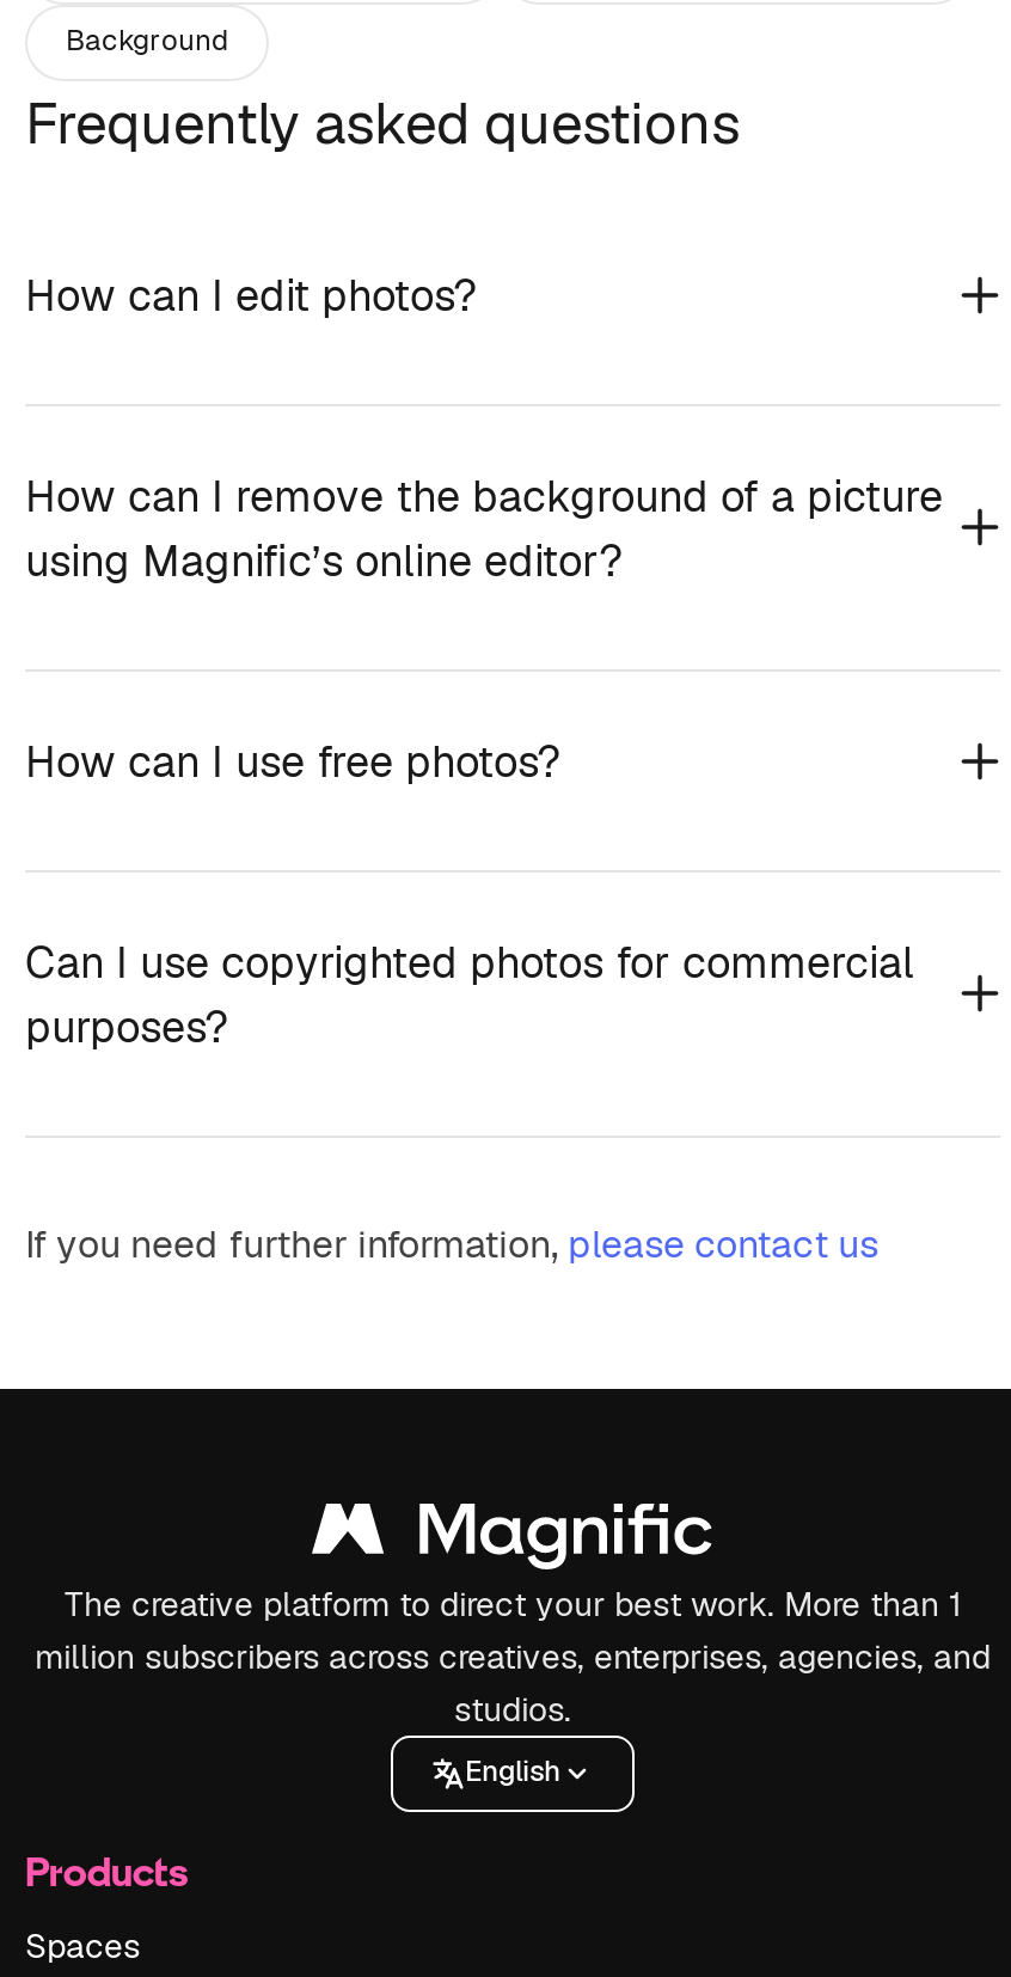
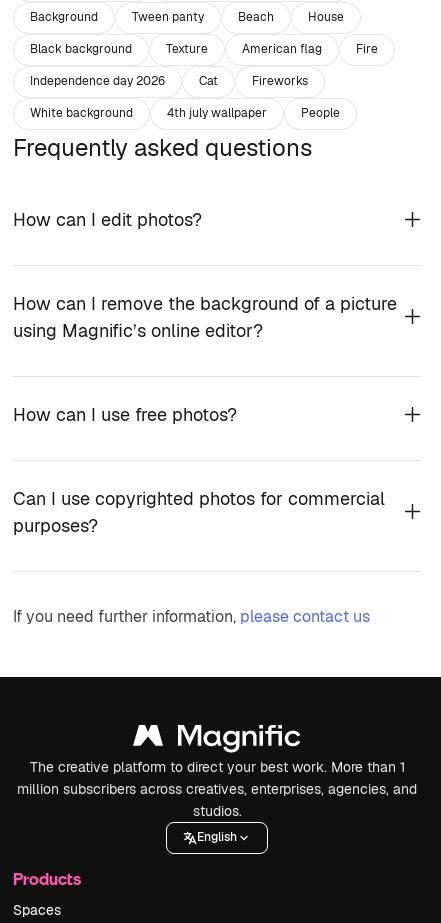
+ Tween panty
+ Beach
+ House
+ Black background
+ Texture
+ American flag
+ Fire
+ Independence day 2026
+ Cat
+ Fireworks
+ White background
+ 4th july wallpaper
+ People
